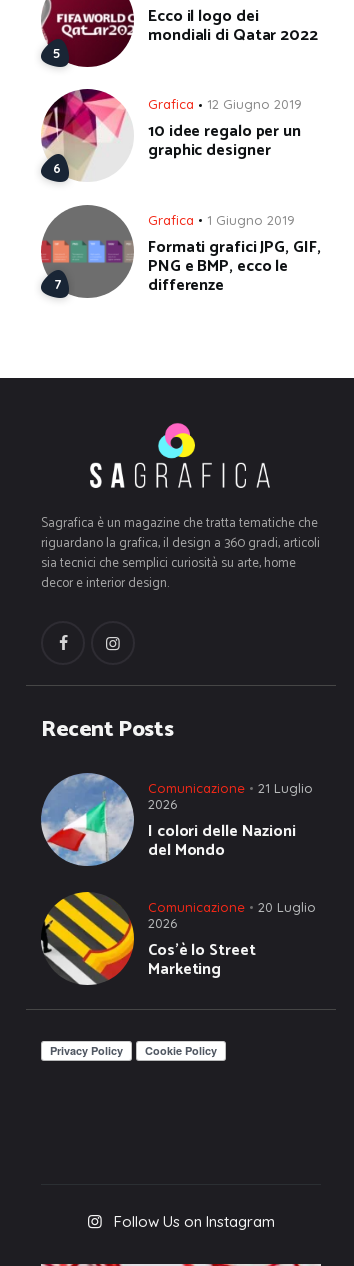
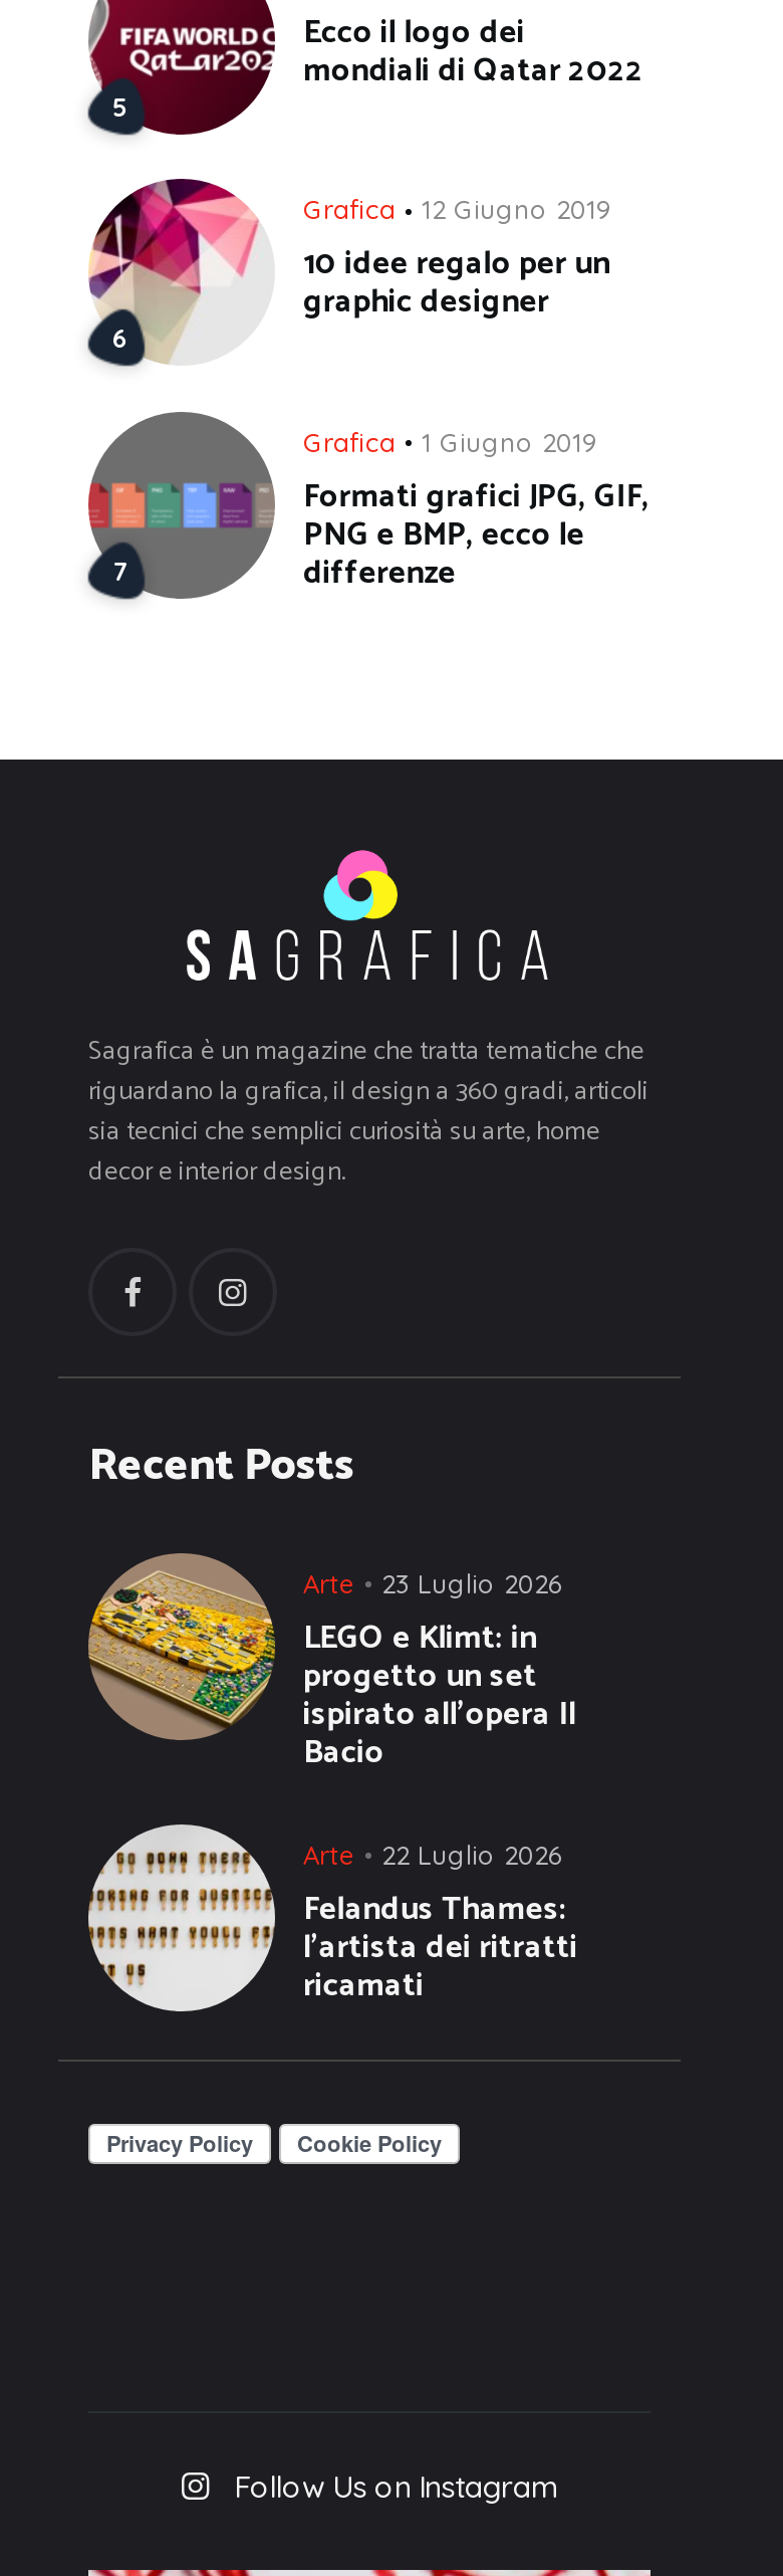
- [image]
- Comunicazione
- 21 Luglio
- 2026
- I colori delle Nazioni
- del Mondo
+ [image]
+ Arte
+ 23 Luglio 2026
+ LEGO e Klimt: in
+ progetto un set
+ ispirato all’opera Il
+ Bacio

- [image]
- Comunicazione
- 20 Luglio
- 2026
- Cos’è lo Street
- Marketing
+ [image]
+ Arte
+ 22 Luglio 2026
+ Felandus Thames:
+ l’artista dei ritratti
+ ricamati
